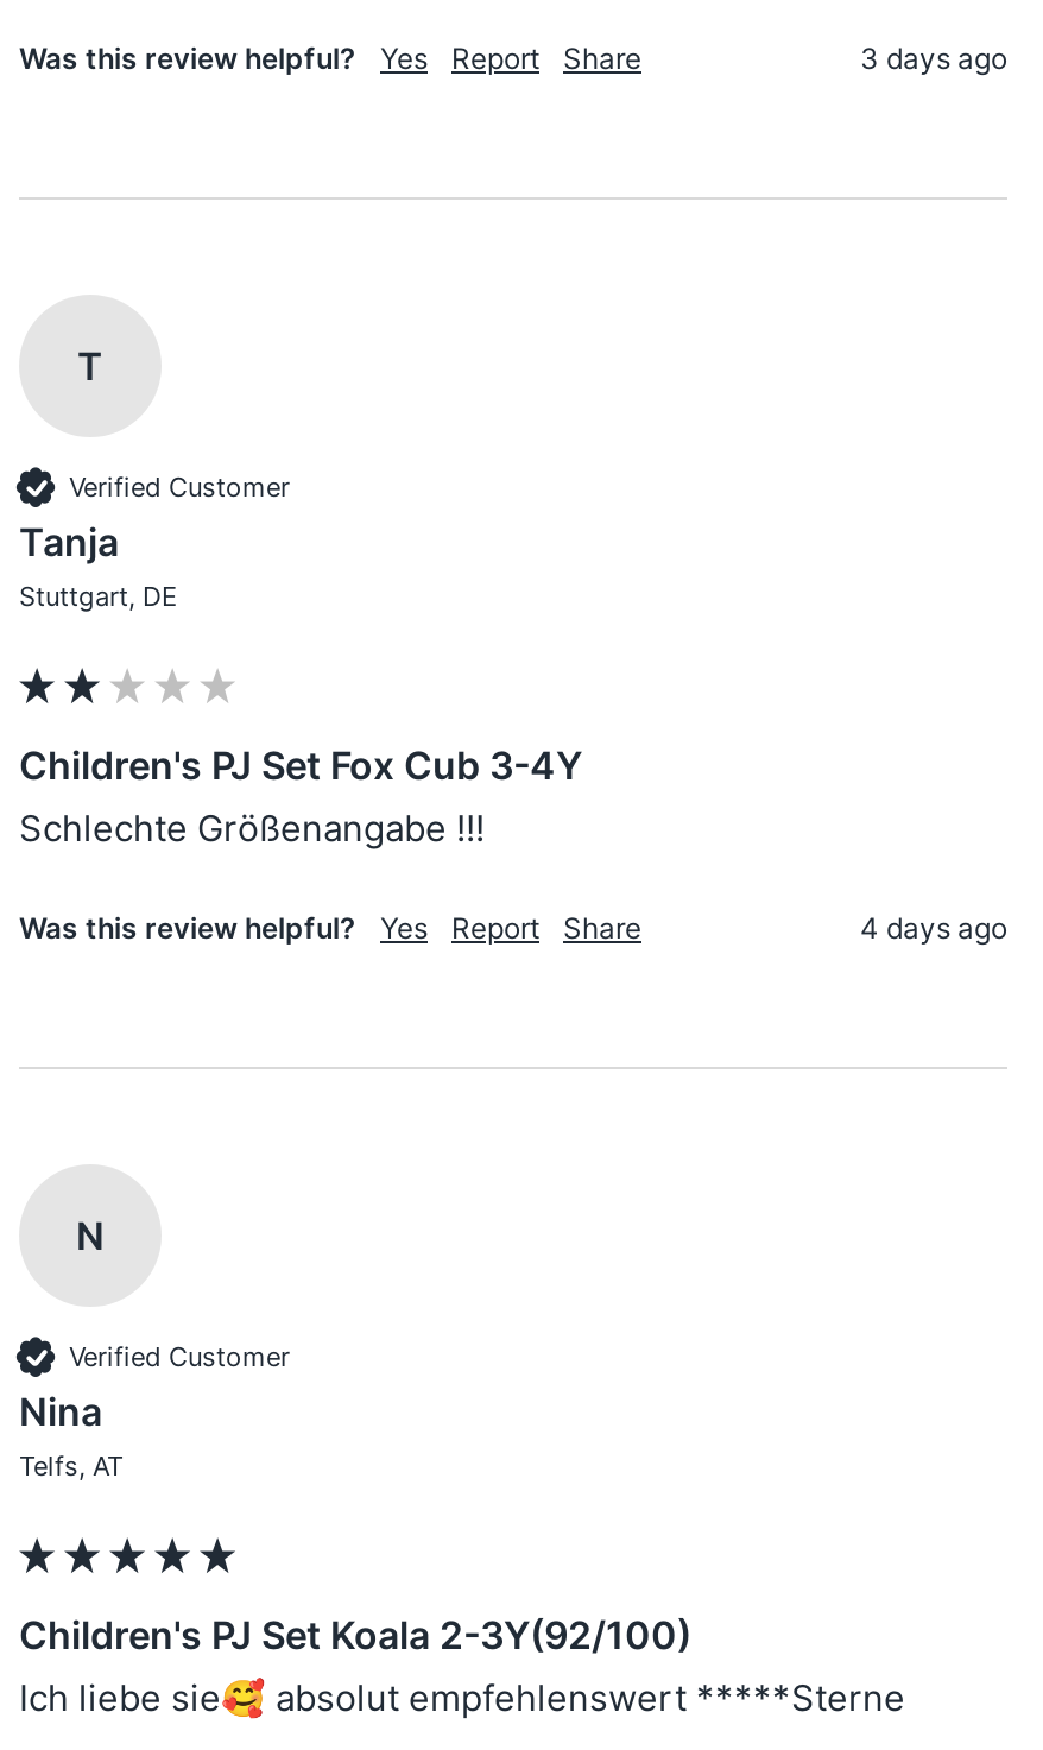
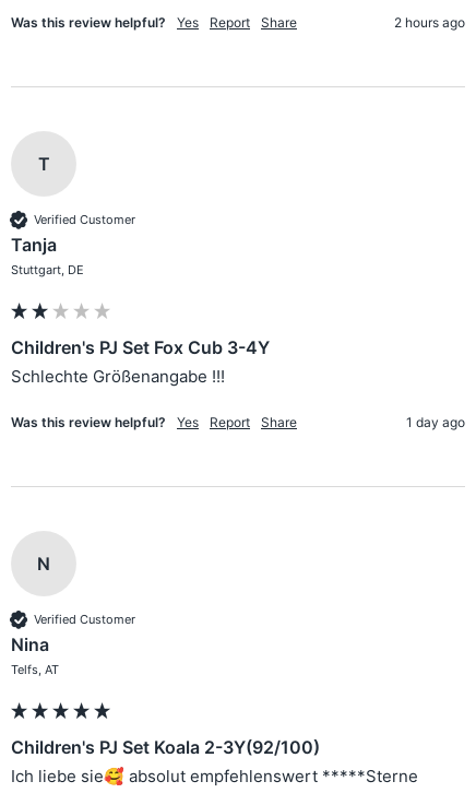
- 3 days ago
+ 2 hours ago

- 4 days ago
+ 1 day ago
